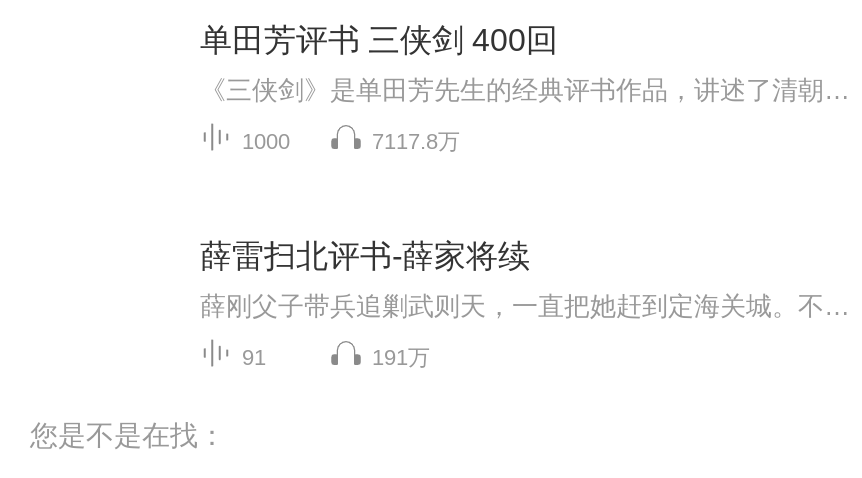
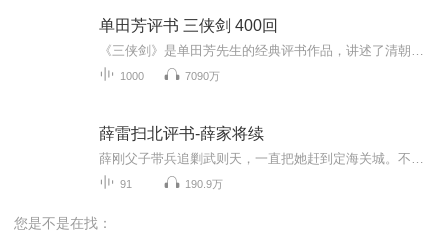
- 7117.8万
+ 7090万

- 191万
+ 190.9万
